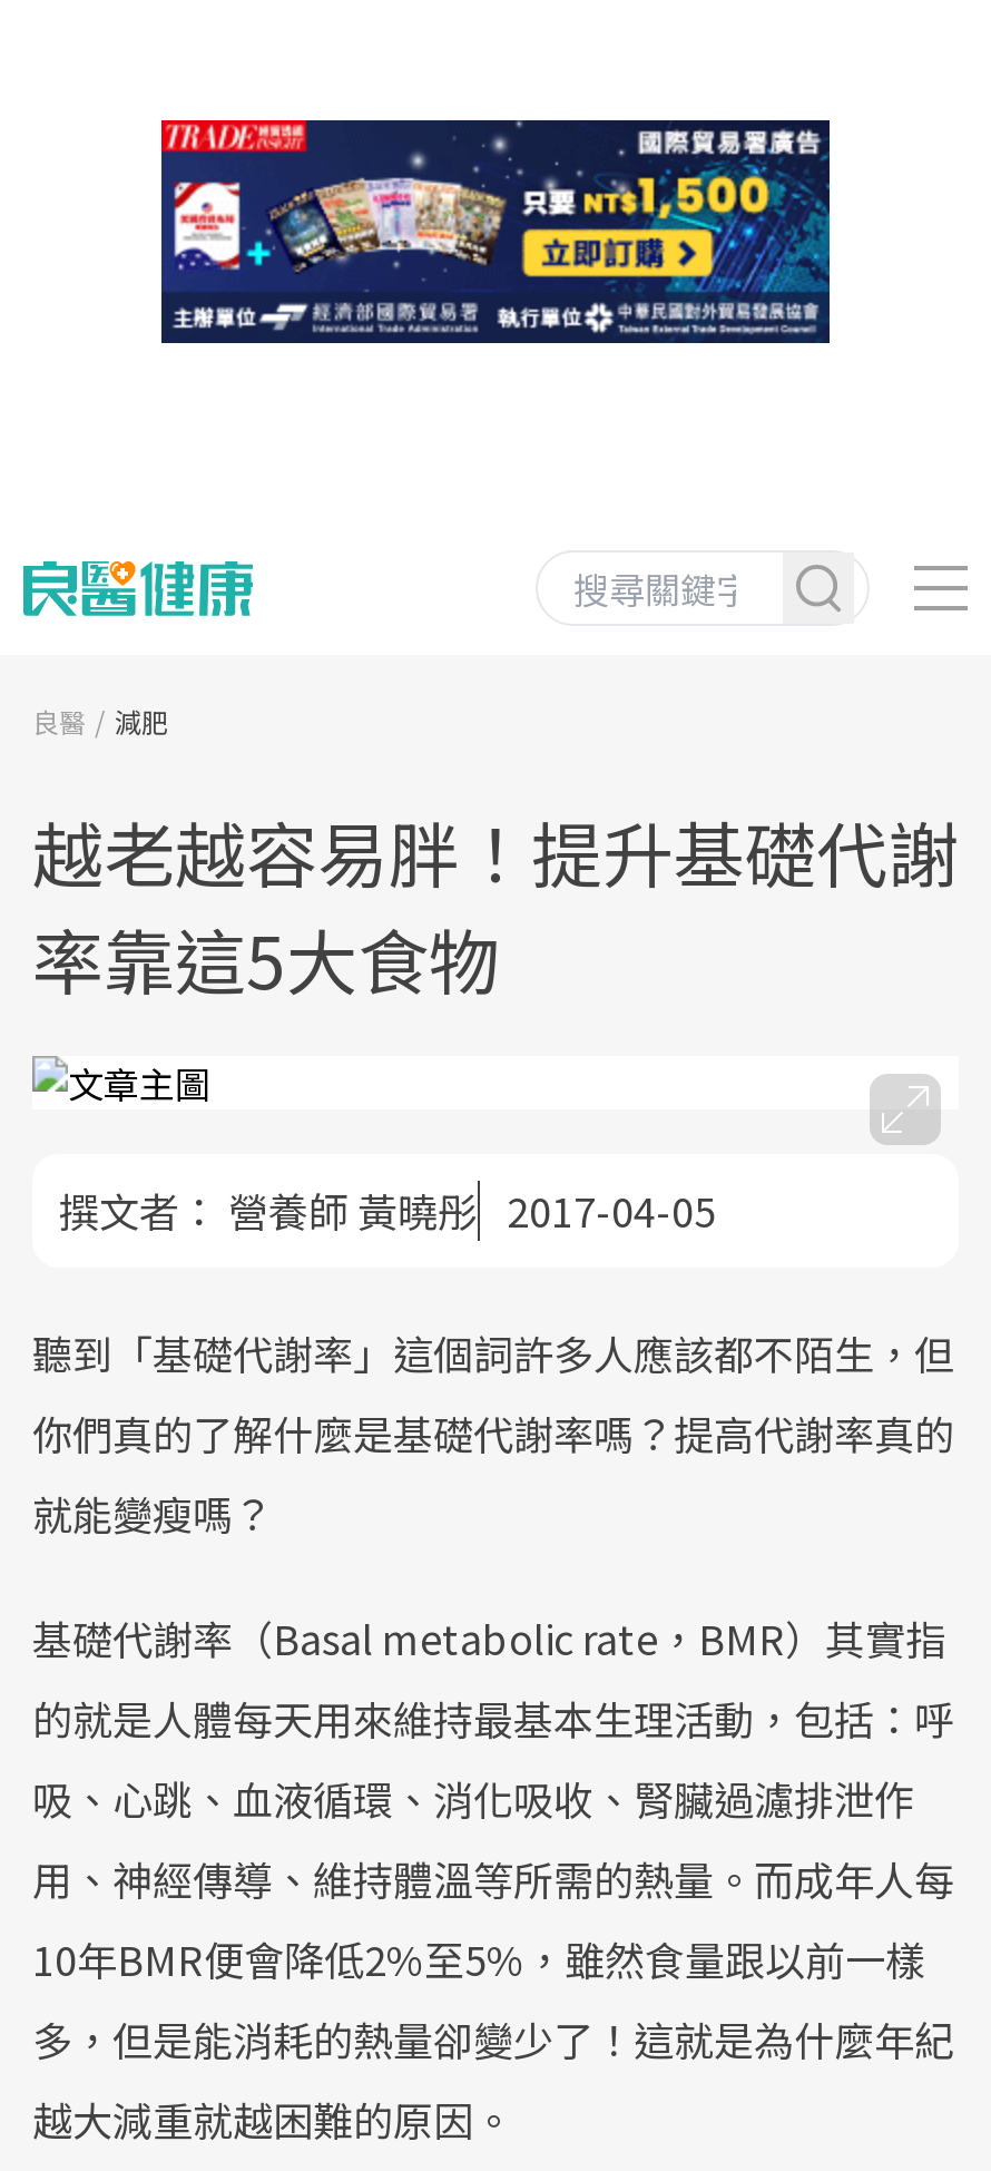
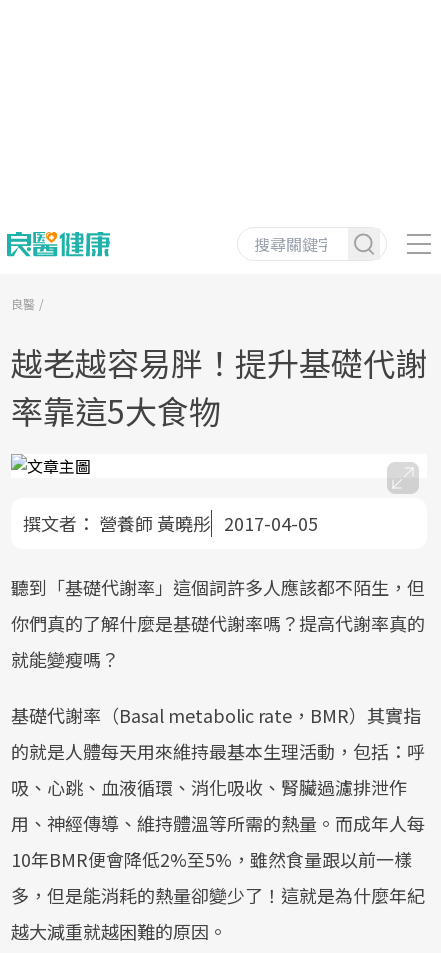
- [image]

- 減肥
